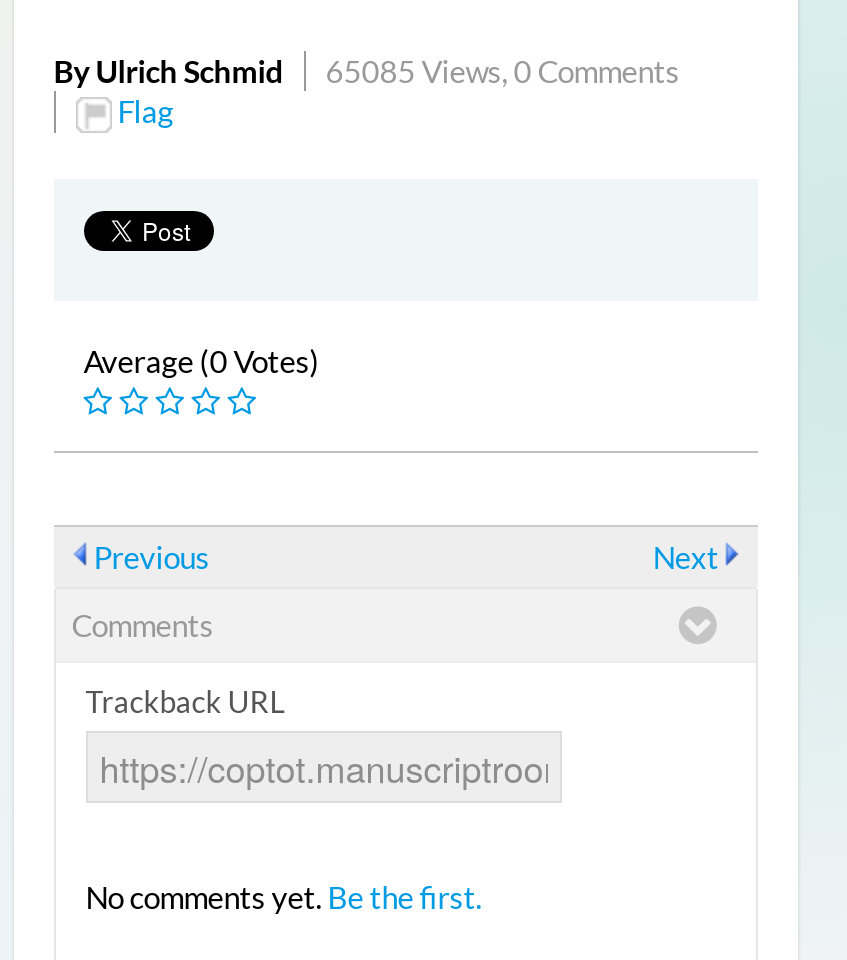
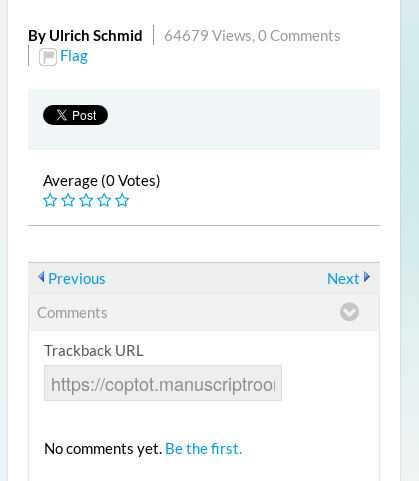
- 65085 Views, 0 Comments
+ 64679 Views, 0 Comments
